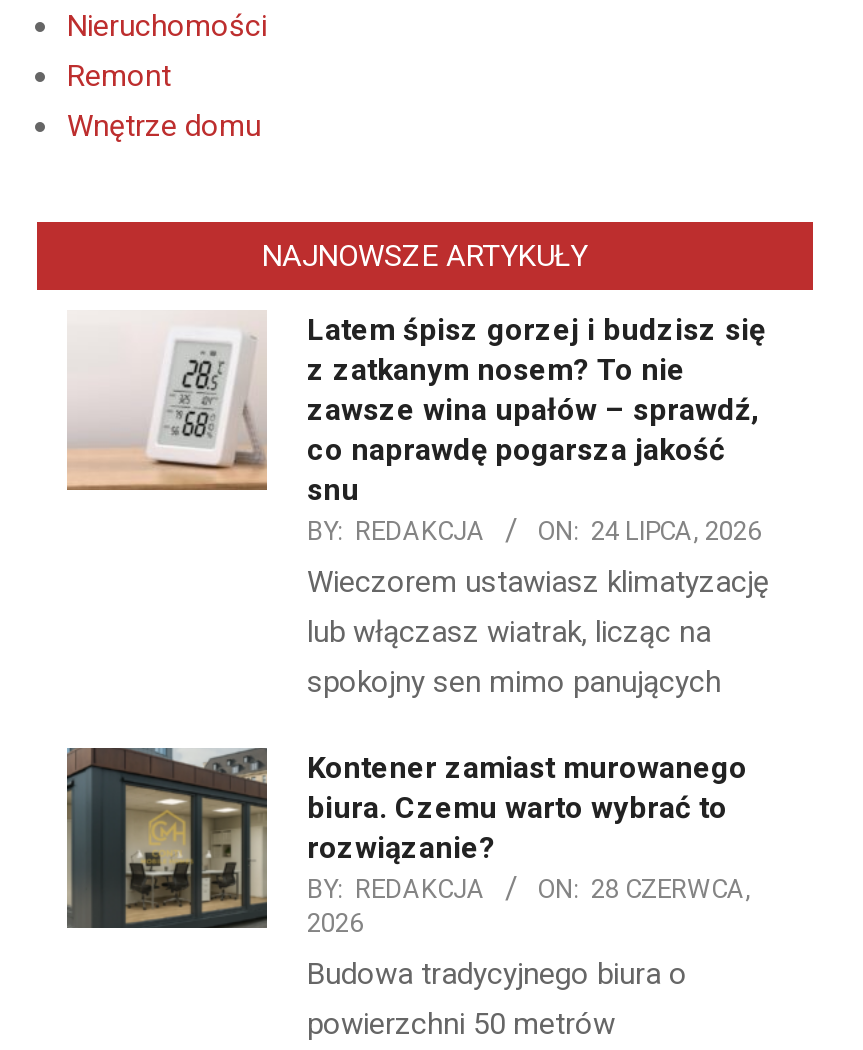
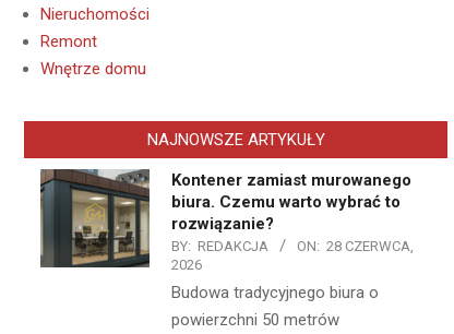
- [image]
- Latem śpisz gorzej i budzisz się
- z zatkanym nosem? To nie
- zawsze wina upałów – sprawdź,
- co naprawdę pogarsza jakość
- snu
- BY: REDAKCJA
- ON: 24 LIPCA, 2026
- Wieczorem ustawiasz klimatyzację
- lub włączasz wiatrak, licząc na
- spokojny sen mimo panujących
